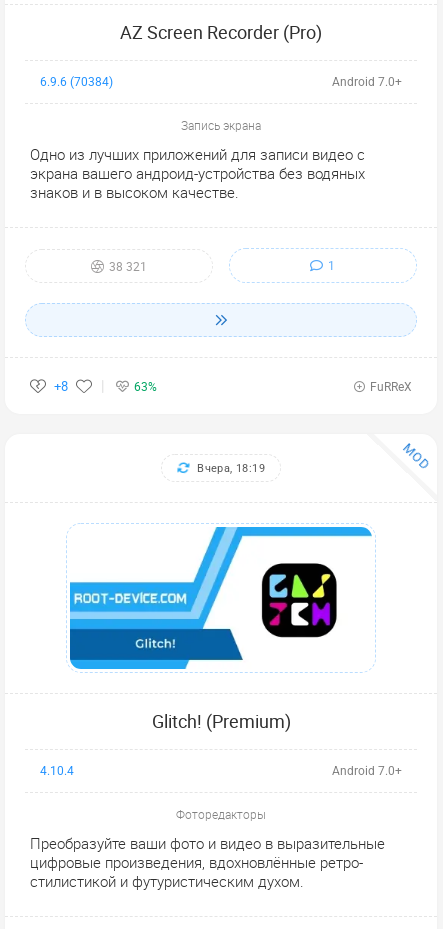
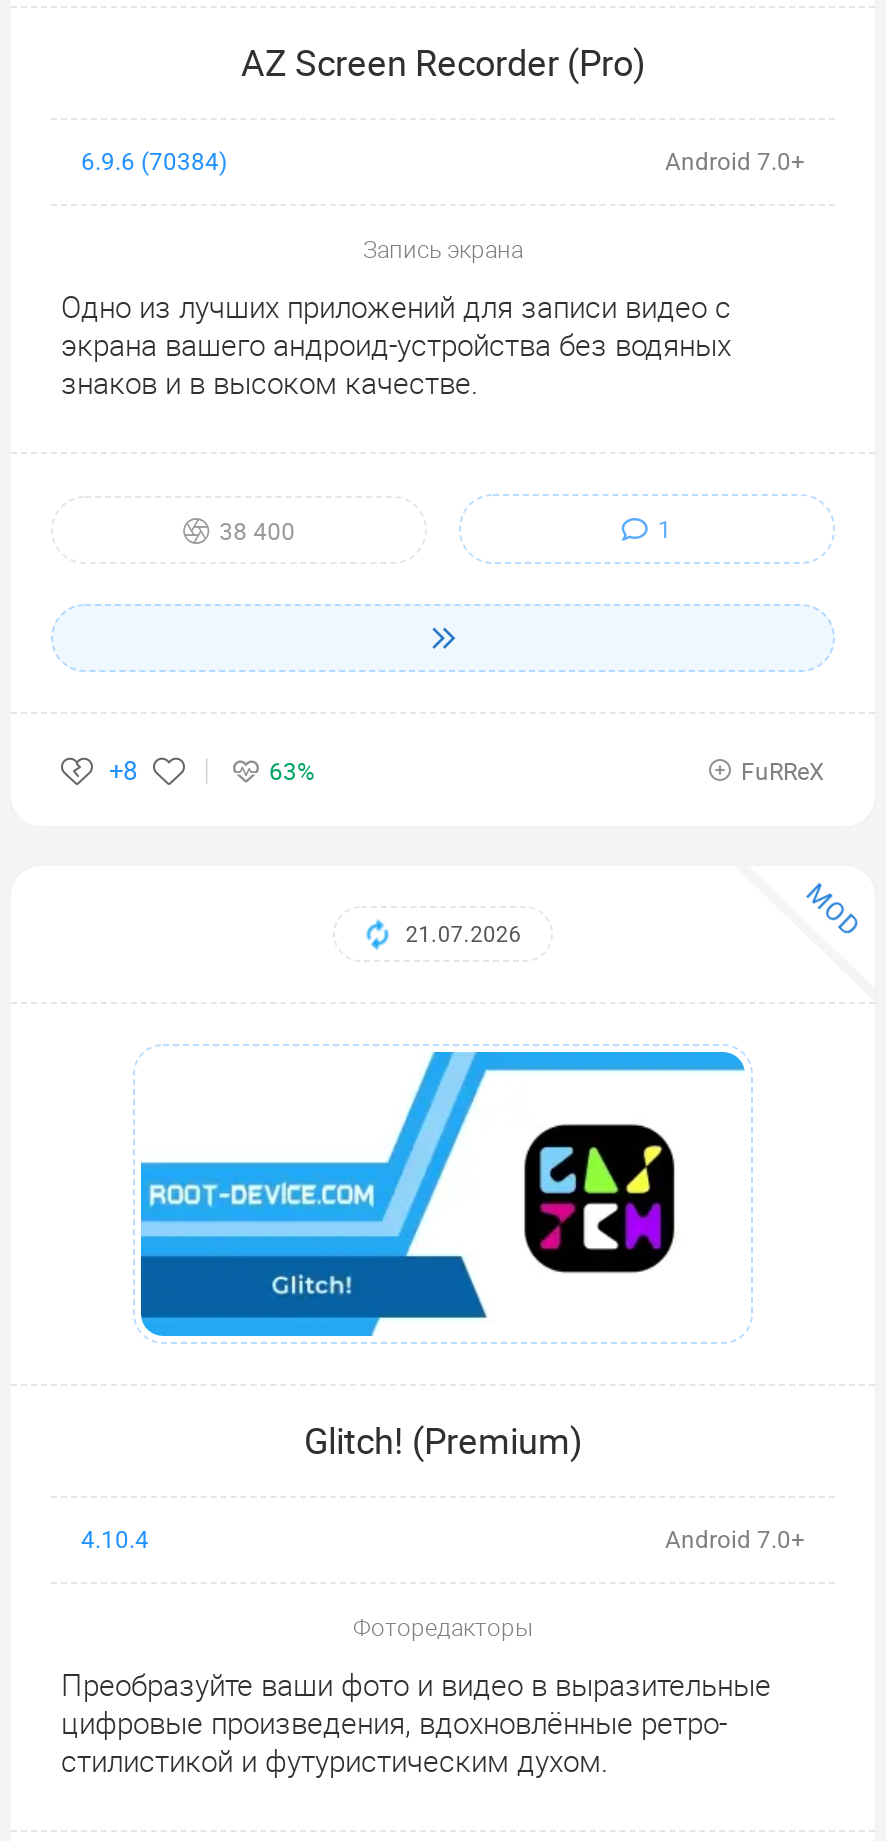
- 38 321
+ 38 400

- Вчера, 18:19
+ 21.07.2026
